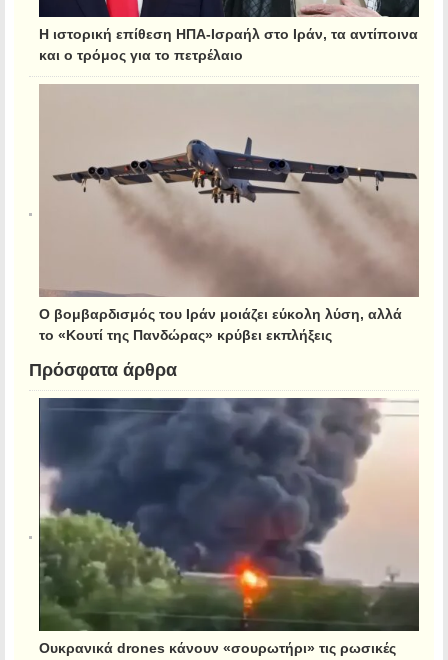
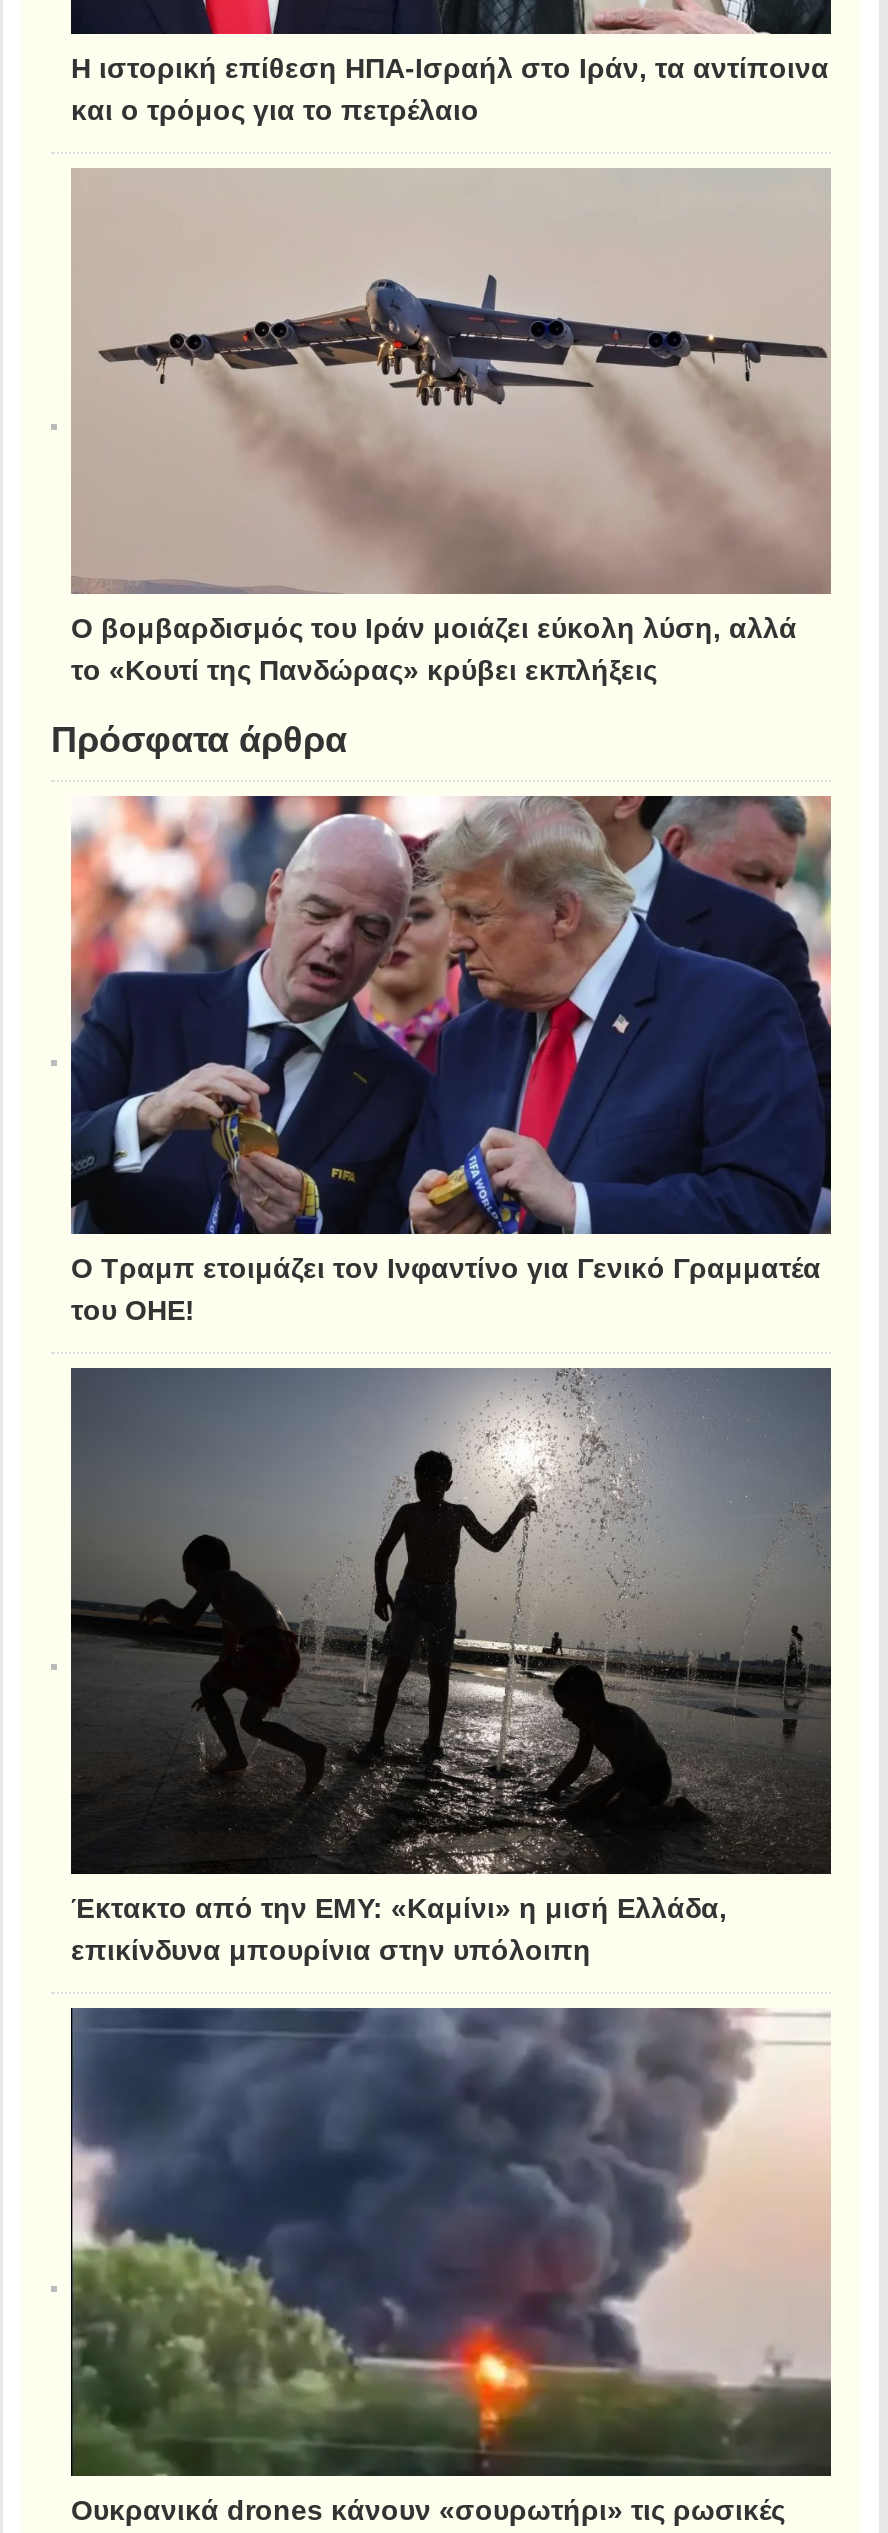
+ [image]
+ Ο Τραμπ ετοιμάζει τον Ινφαντίνο για Γενικό Γραμματέα
+ του ΟΗΕ!

+ [image]
+ Έκτακτο από την ΕΜΥ: «Καμίνι» η μισή Ελλάδα,
+ επικίνδυνα μπουρίνια στην υπόλοιπη
